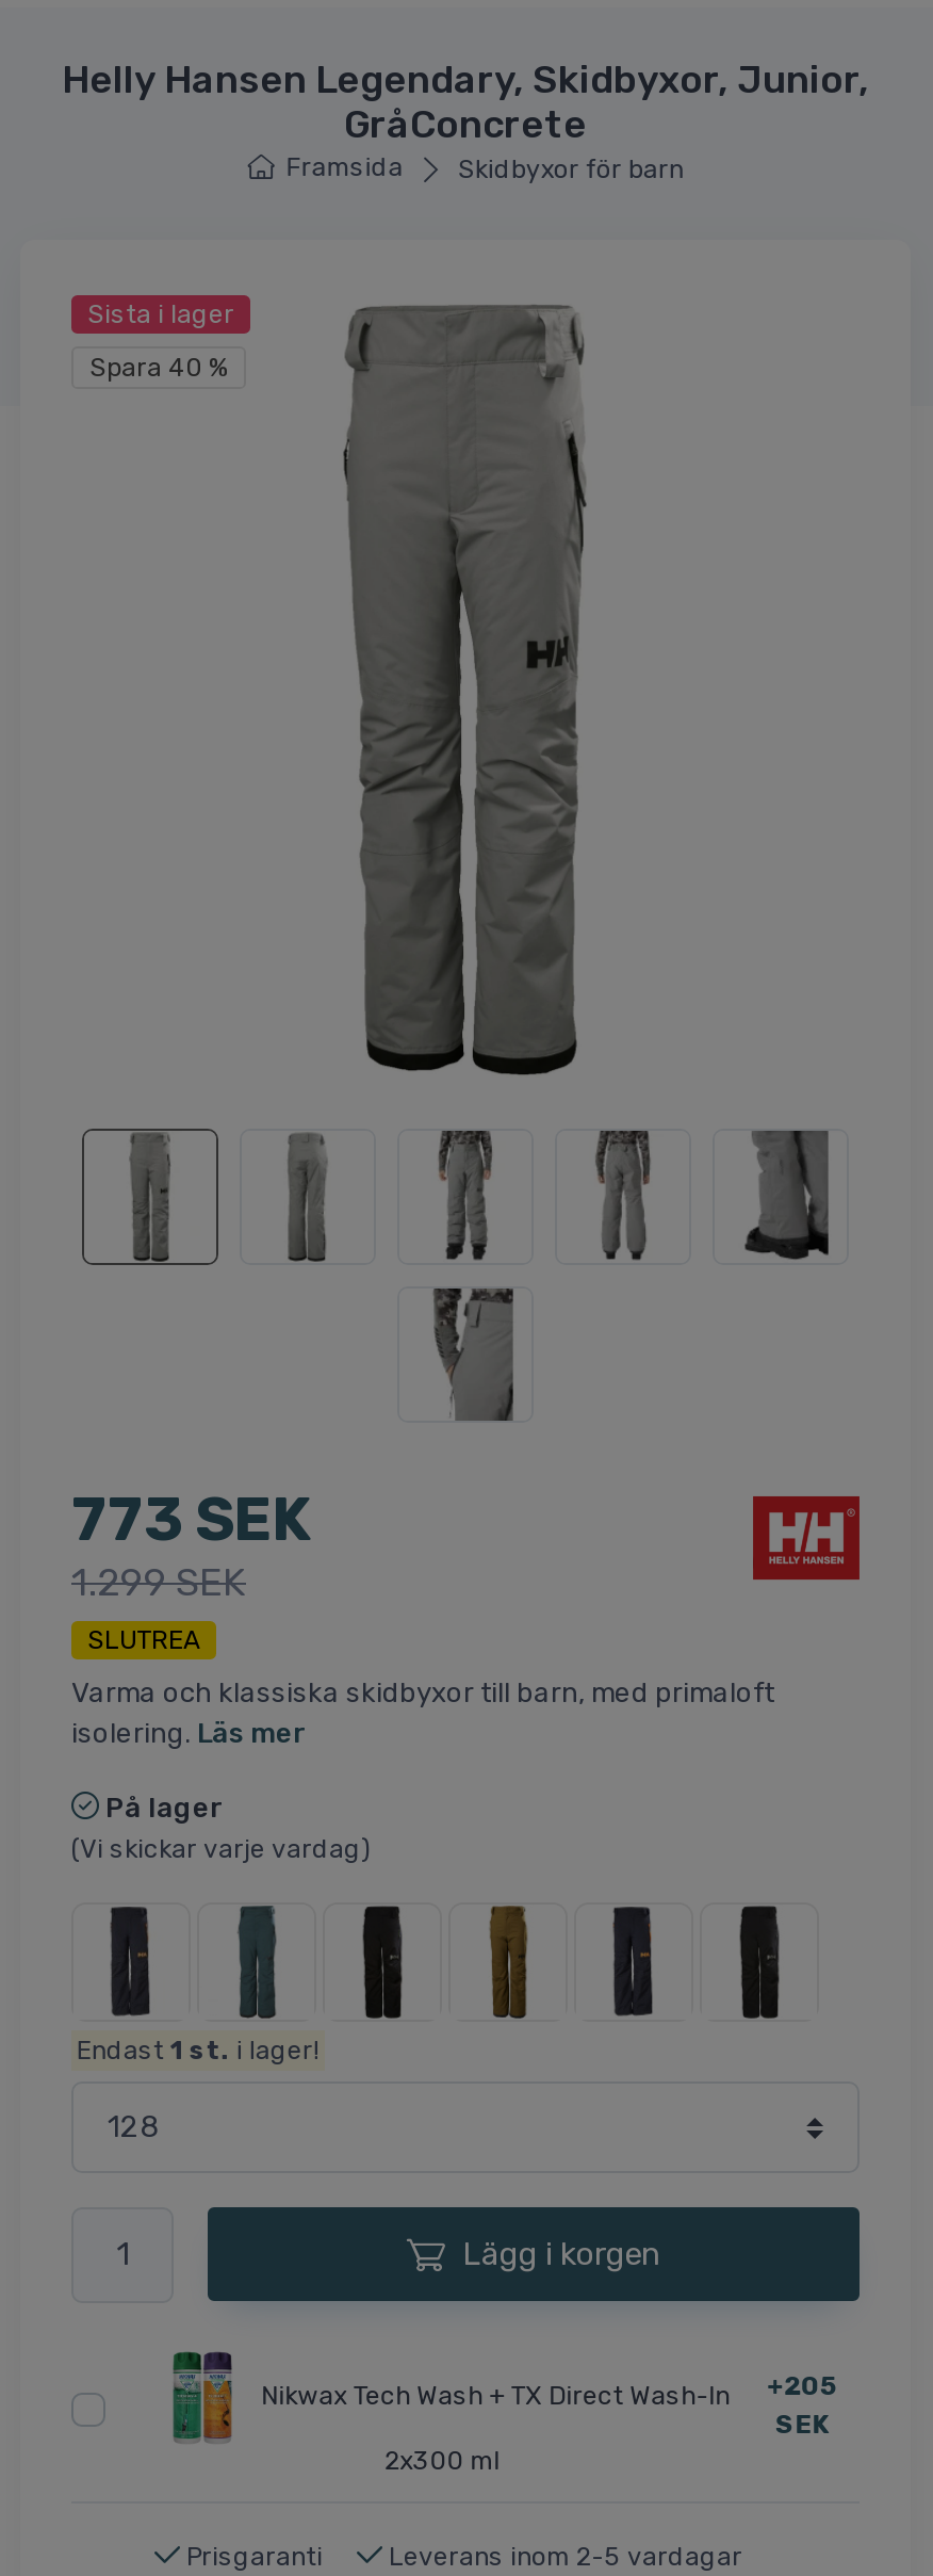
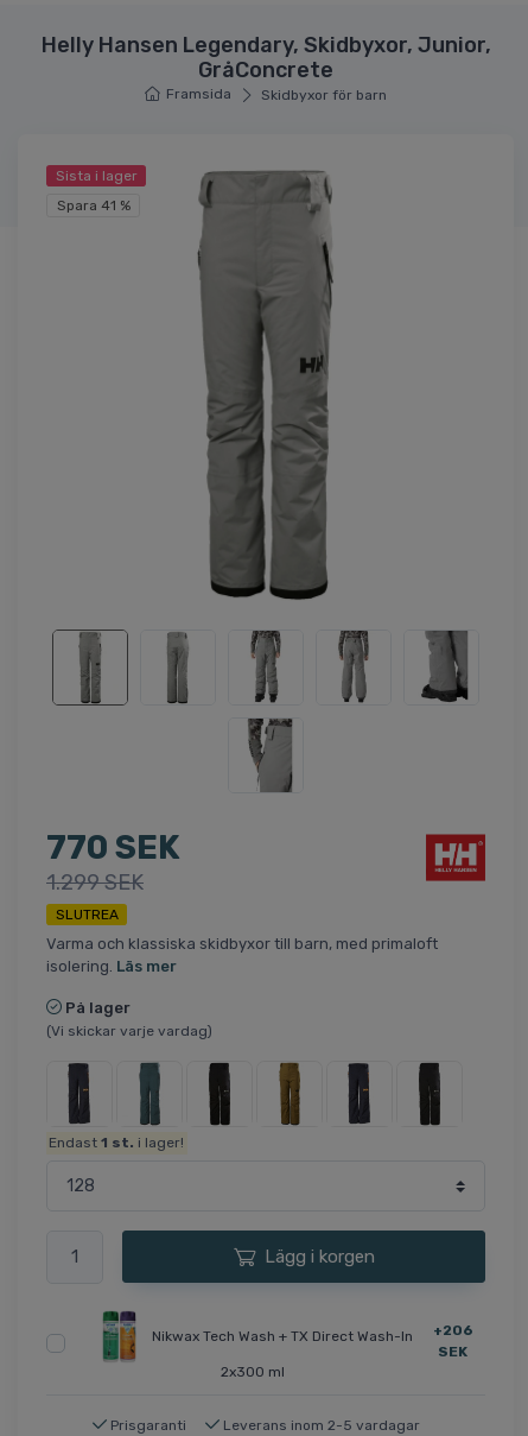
- Spara 40 %
+ Spara 41 %

- 773 SEK
+ 770 SEK

- Nikwax Tech Wash + TX Direct Wash-In +205
+ Nikwax Tech Wash + TX Direct Wash-In +206
